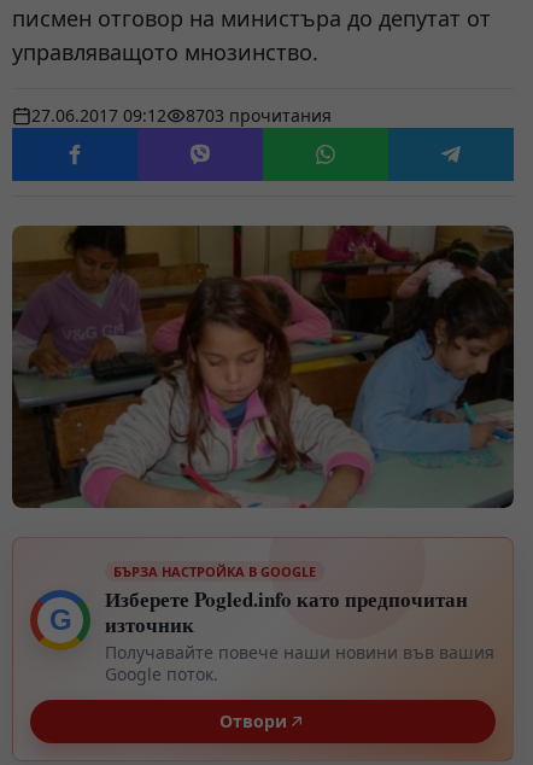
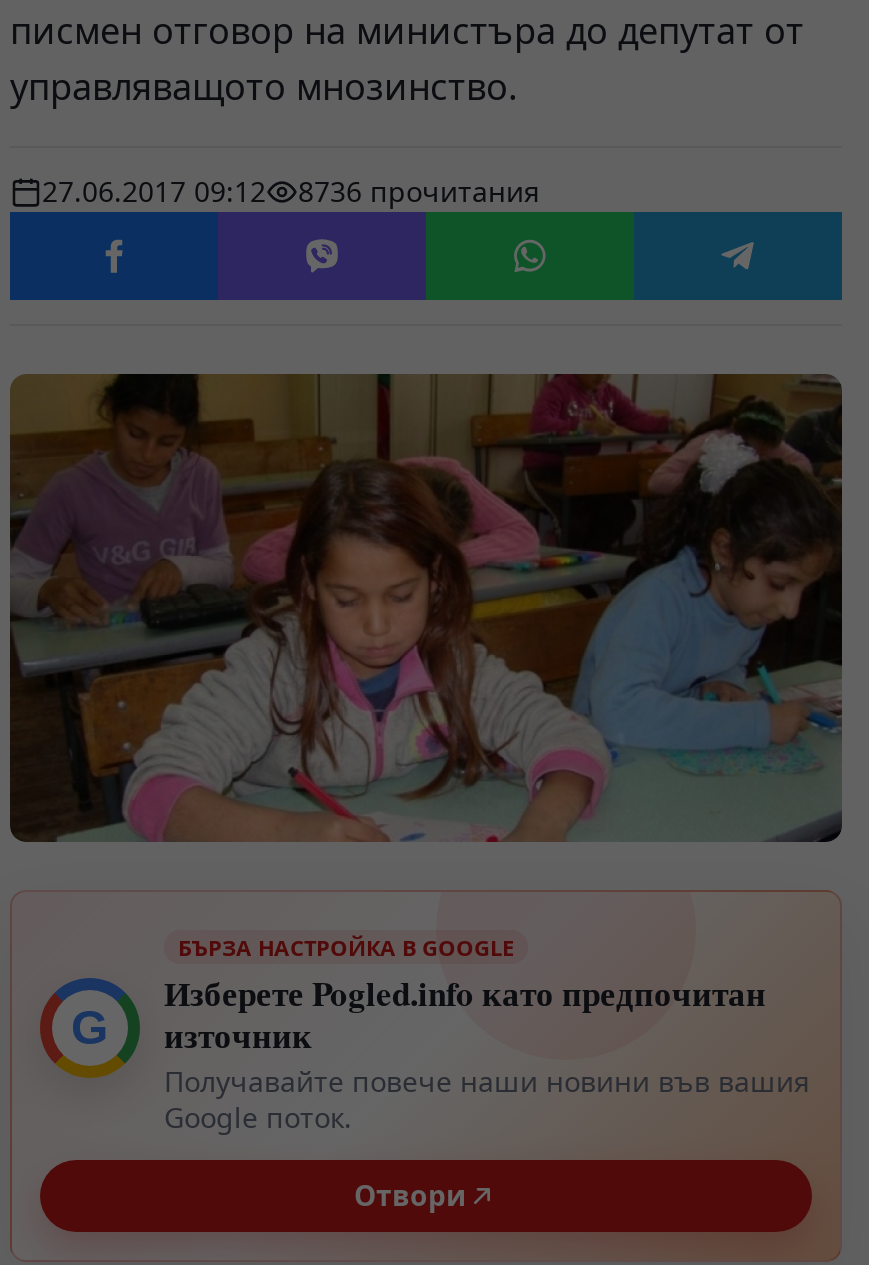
- 27.06.2017 09:12 8703 прочитания
+ 27.06.2017 09:12 8736 прочитания
